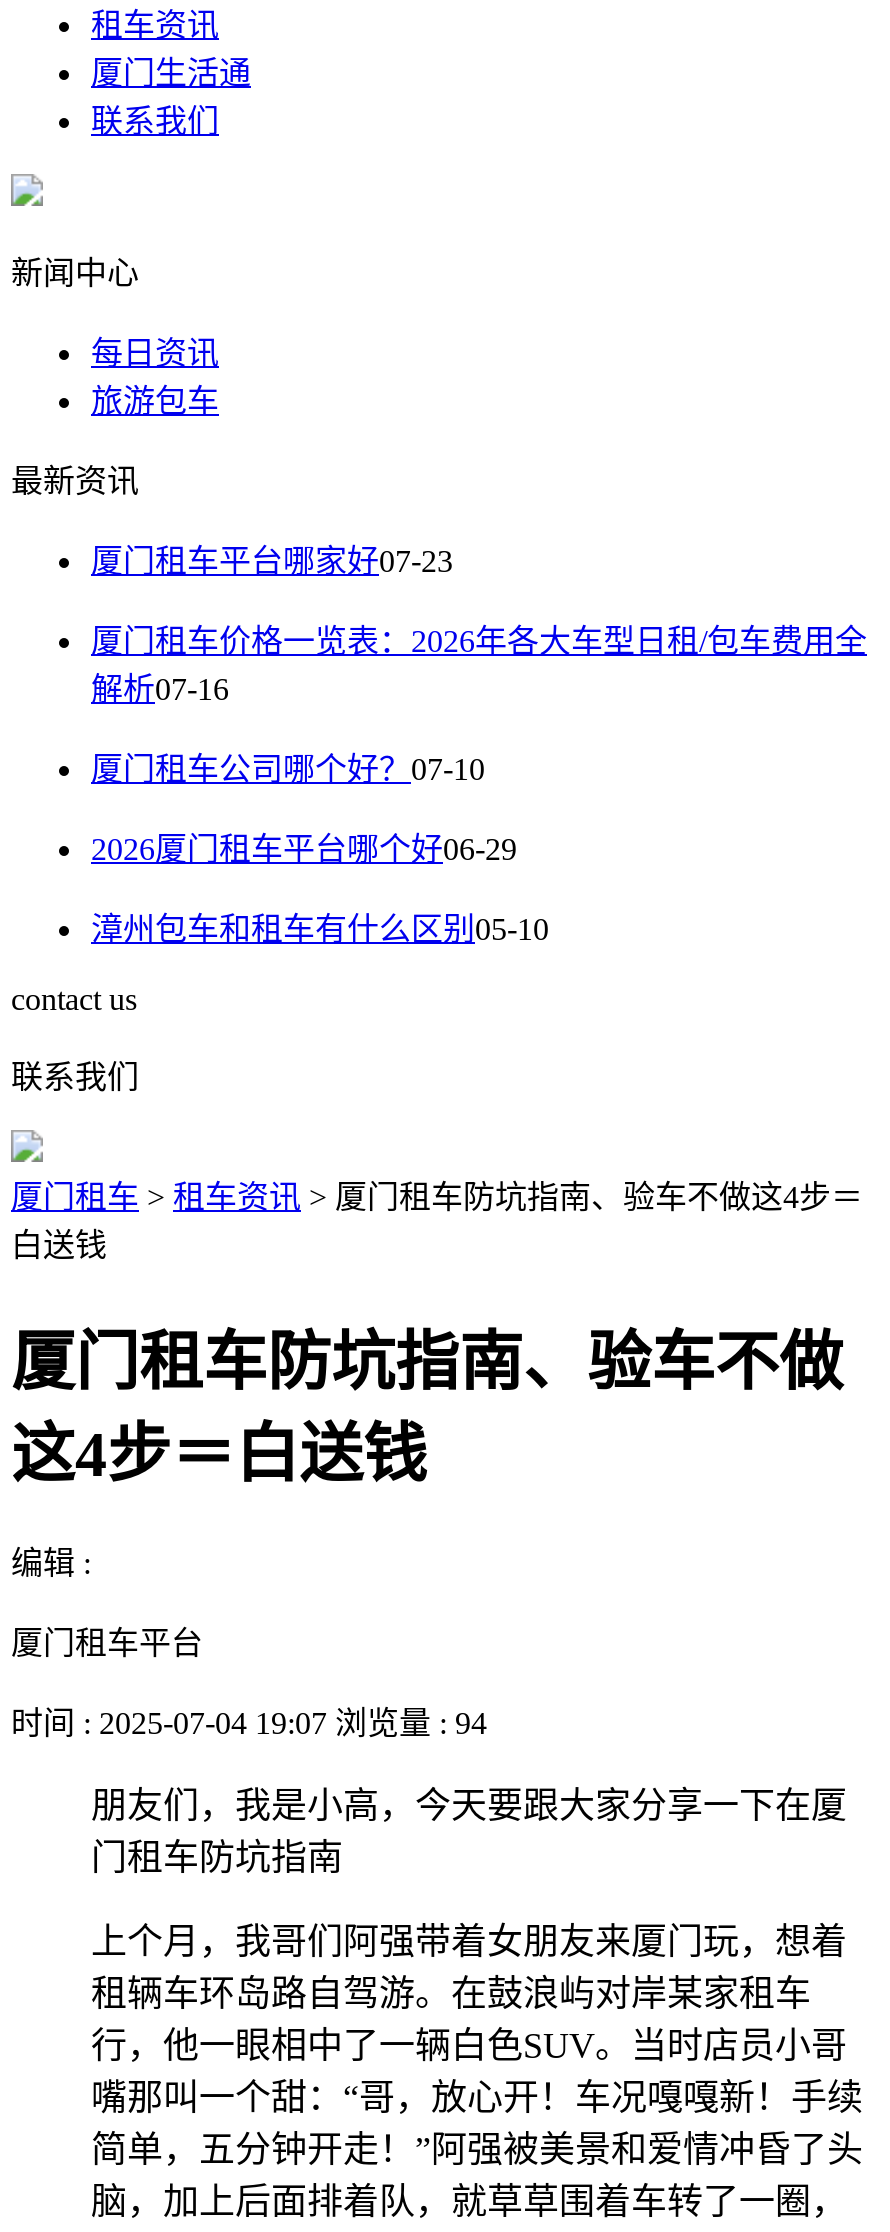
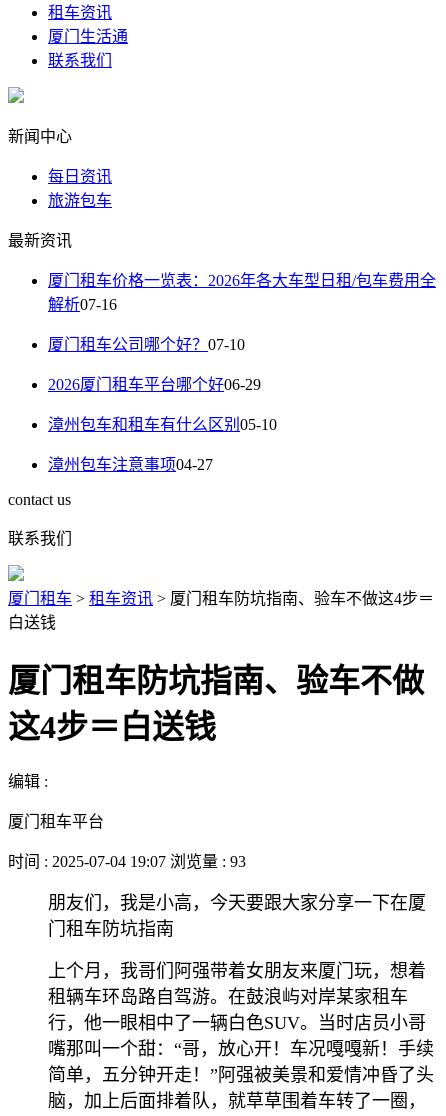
- 厦门租车平台哪家好07-23

moved up: 厦门租车价格一览表：2026年各大车型日租/包车费用全 | 解析07-16 | 厦门租车公司哪个好？07-10 | 2026厦门租车平台哪个好06-29 | 漳州包车和租车有什么区别05-10

+ 漳州包车注意事项04-27

- 时间 : 2025-07-04 19:07 浏览量 : 94
+ 时间 : 2025-07-04 19:07 浏览量 : 93
